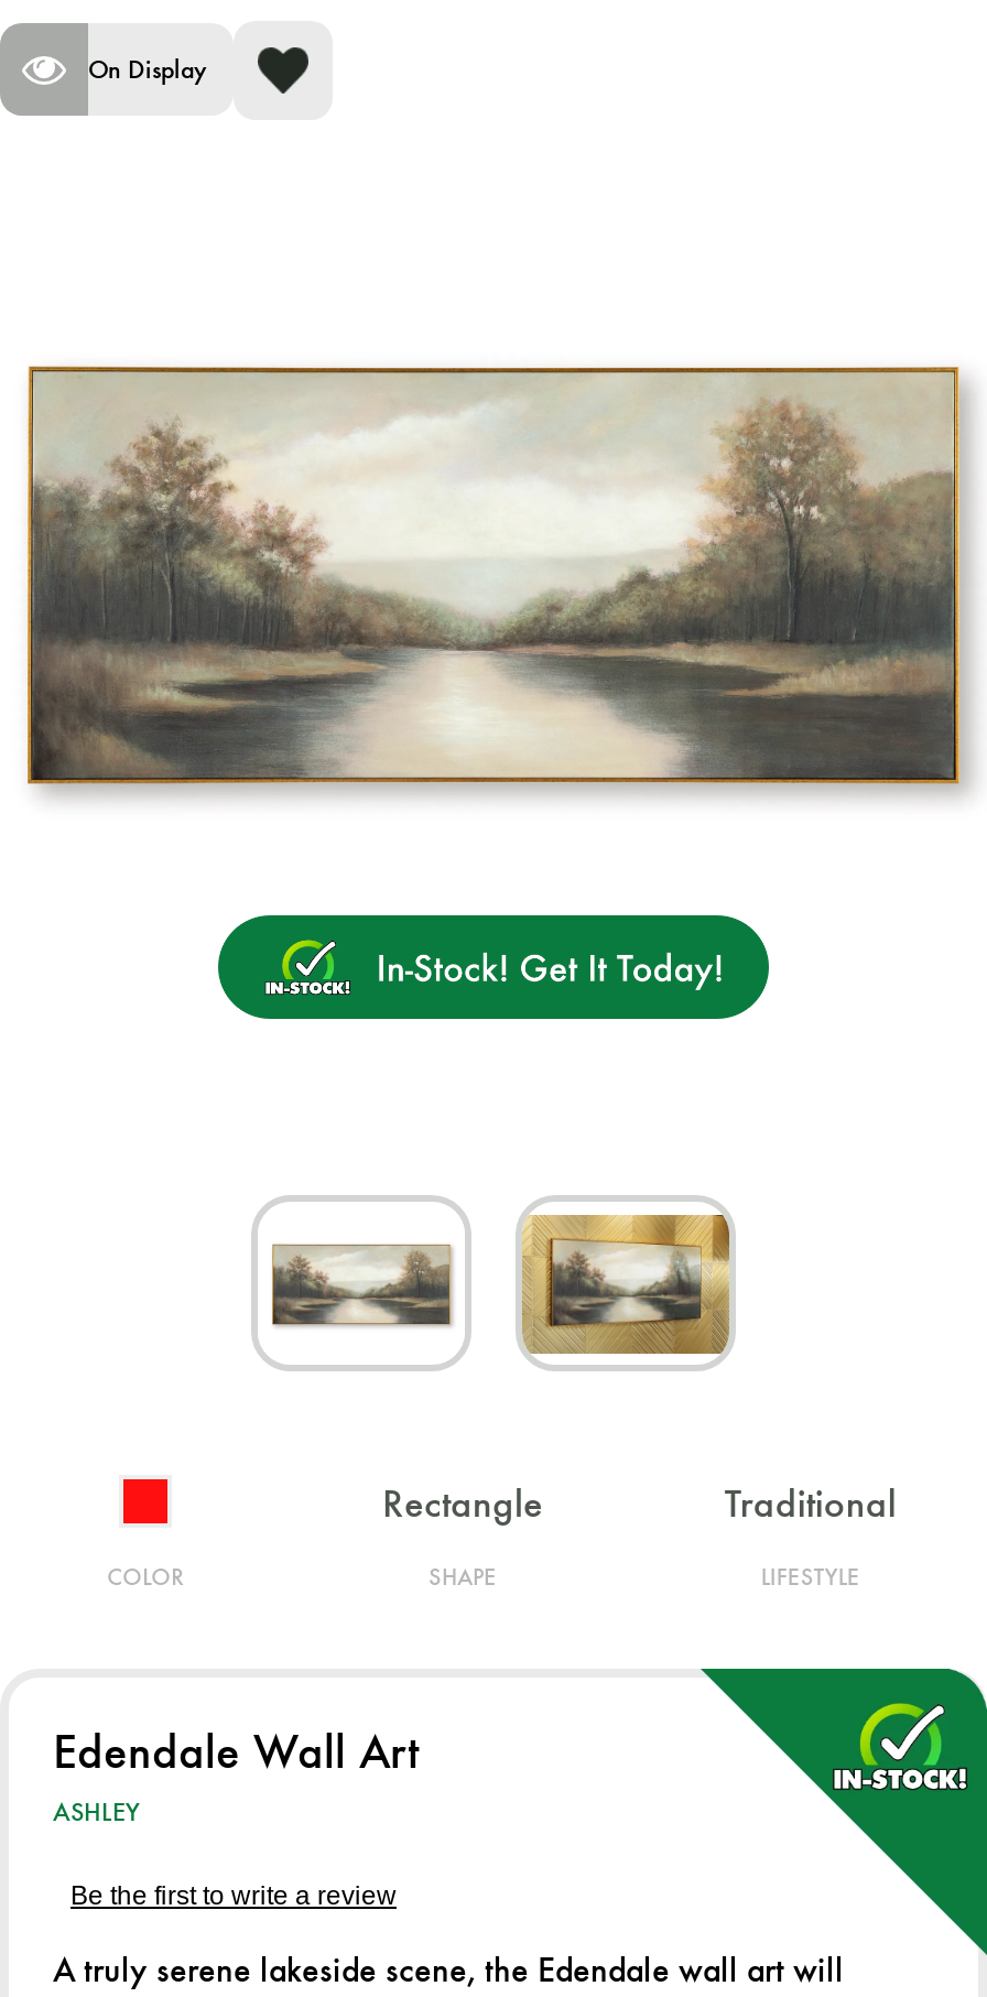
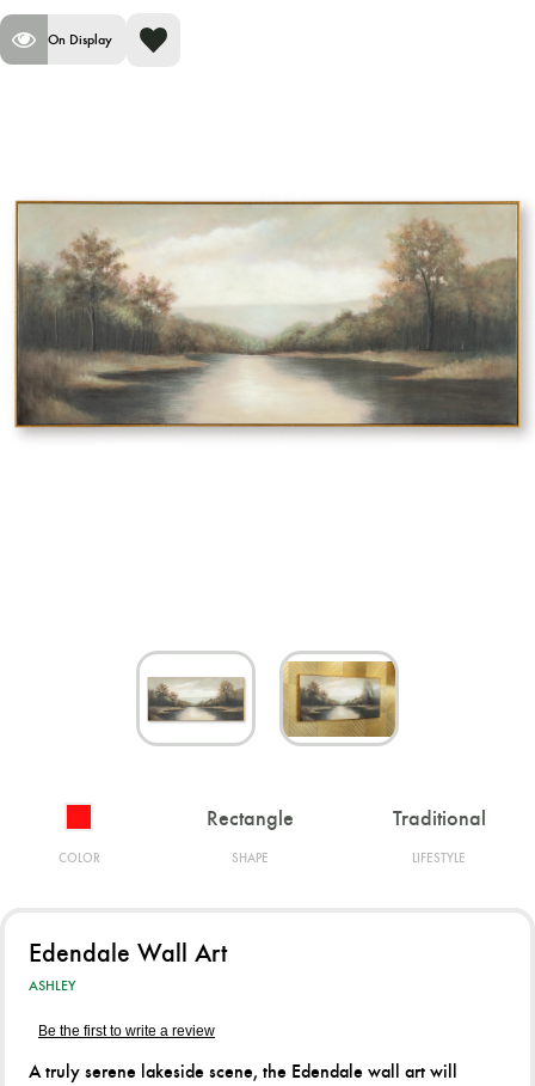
- [image]

- [image]
